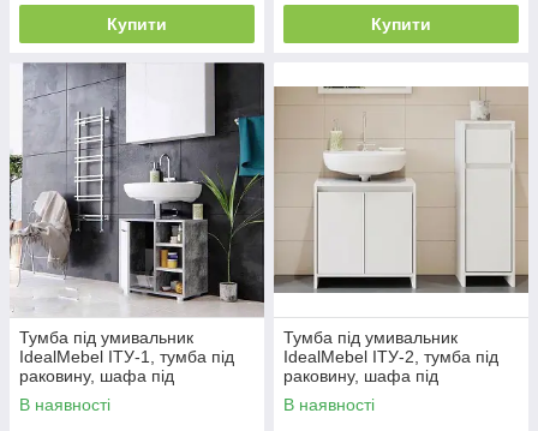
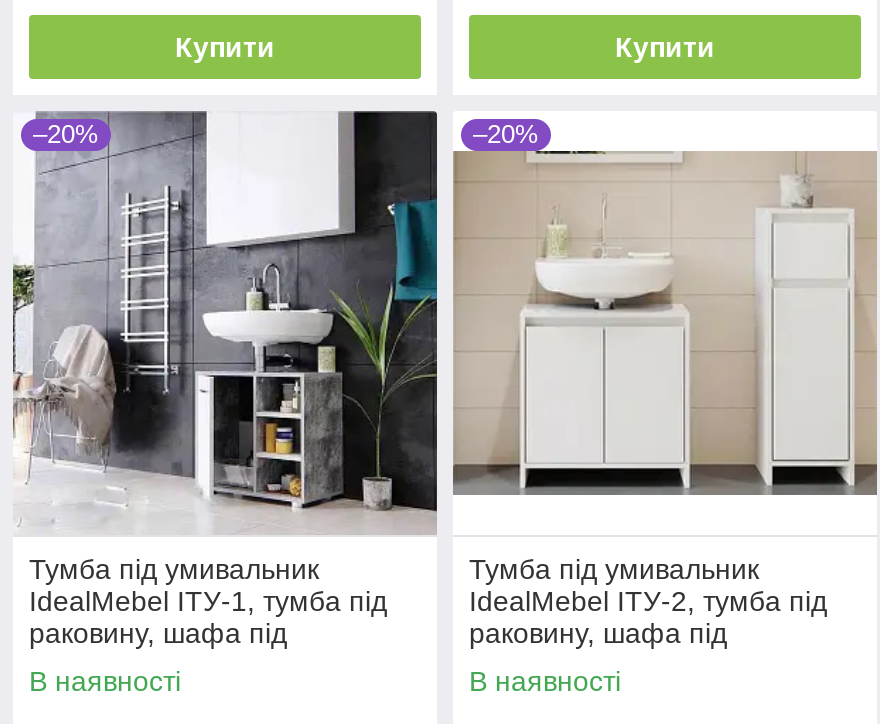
+ –20%

+ –20%
